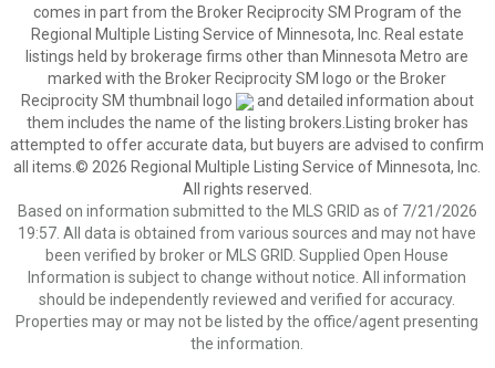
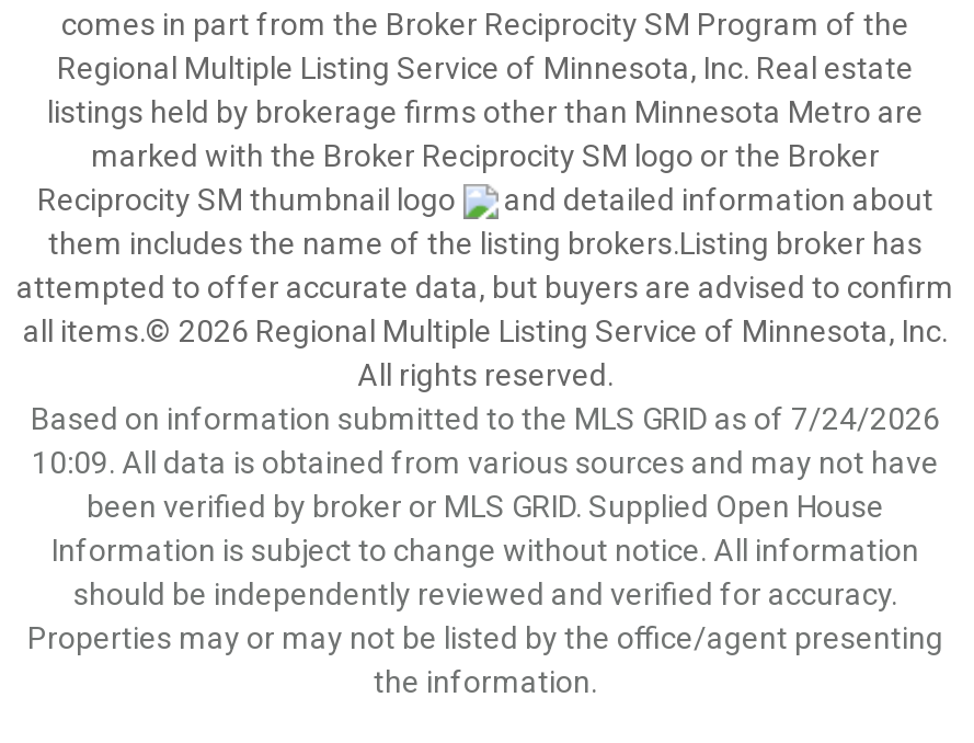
- Based on information submitted to the MLS GRID as of 7/21/2026
+ Based on information submitted to the MLS GRID as of 7/24/2026

- 19:57. All data is obtained from various sources and may not have
+ 10:09. All data is obtained from various sources and may not have
